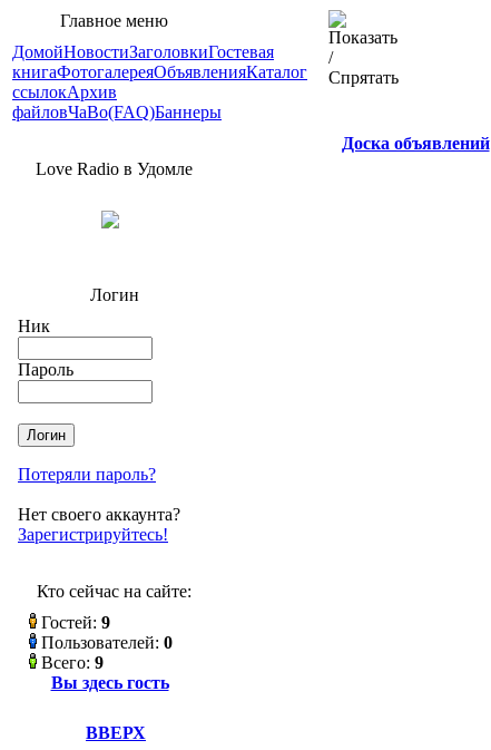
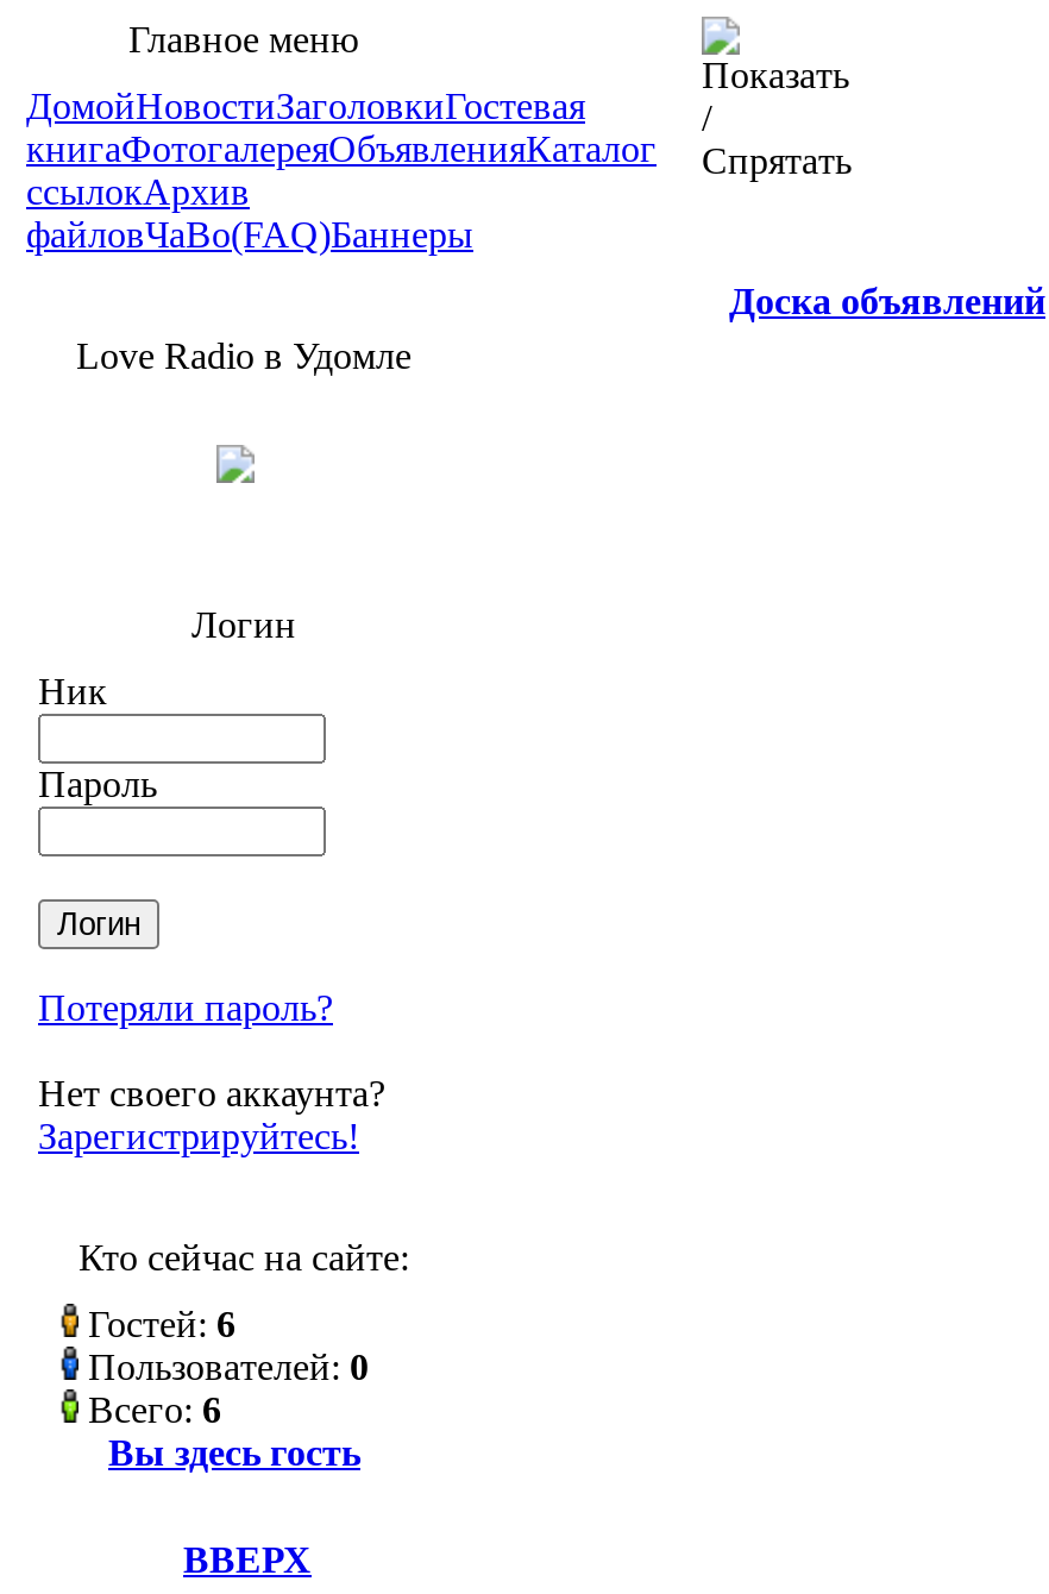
- Гостей: 9
+ Гостей: 6

- Всего: 9
+ Всего: 6
